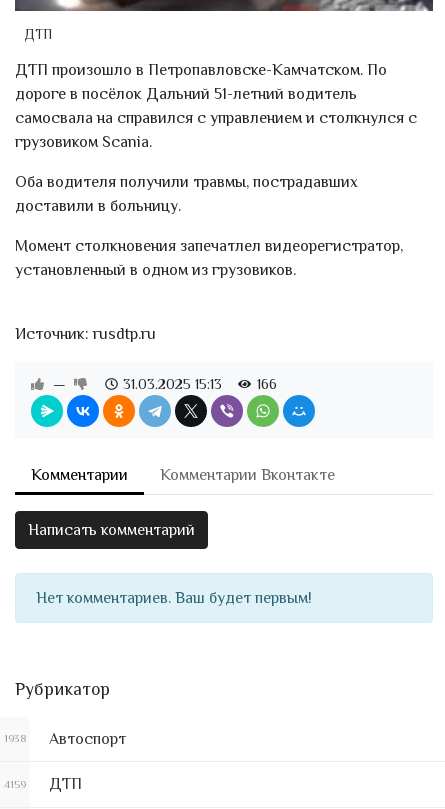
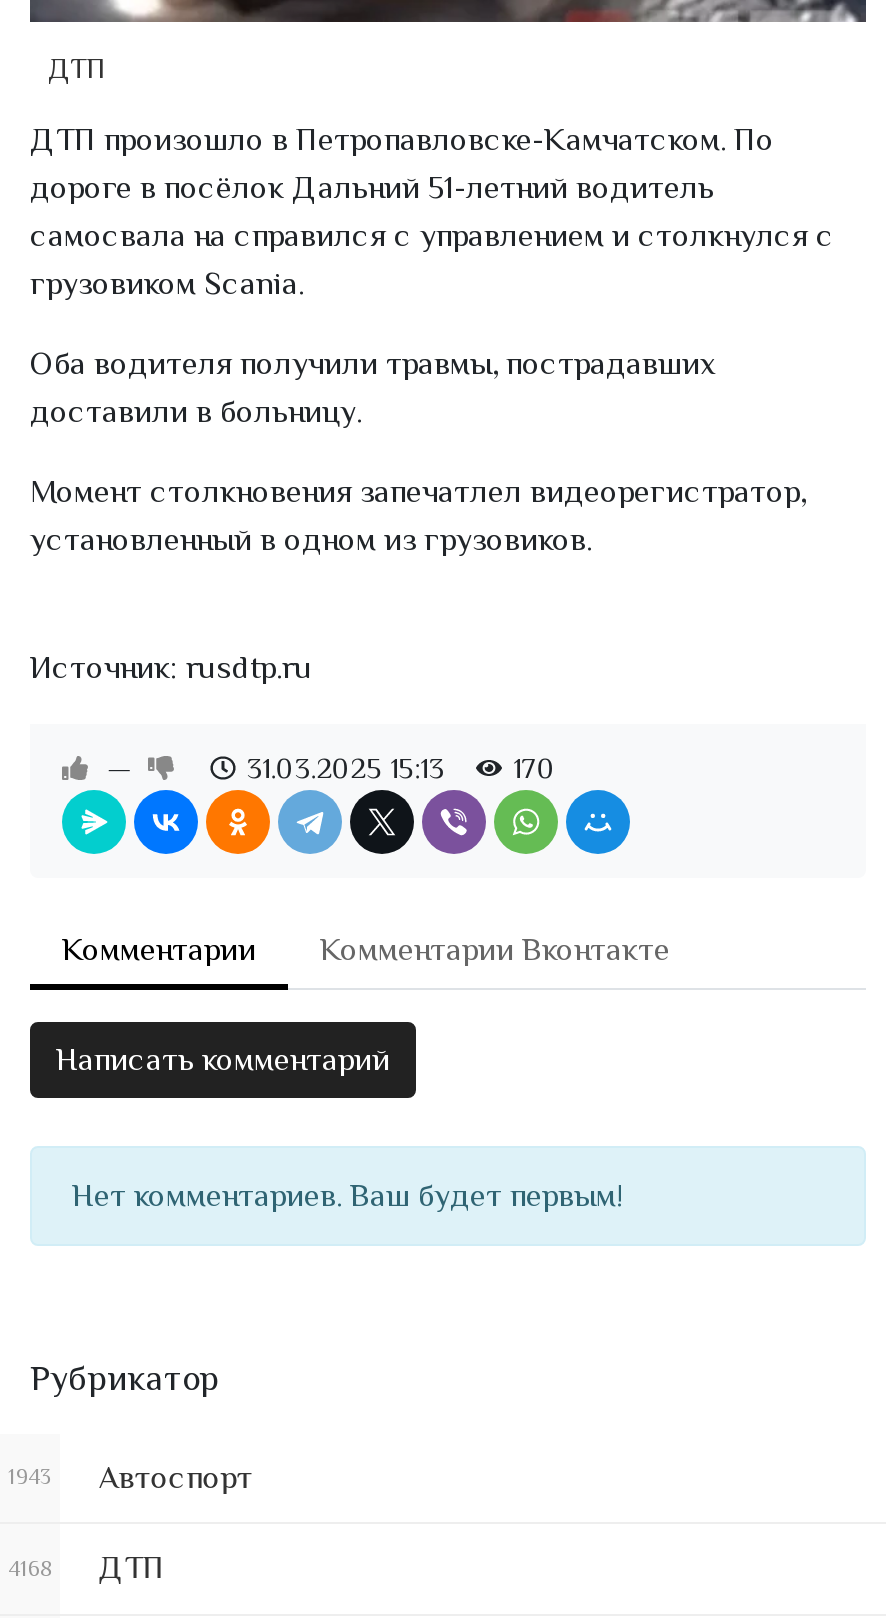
- 31.03.2025 15:13 166
+ 31.03.2025 15:13 170

- 1938 Автоспорт
+ 1943 Автоспорт

- 4159 ДТП
+ 4168 ДТП
